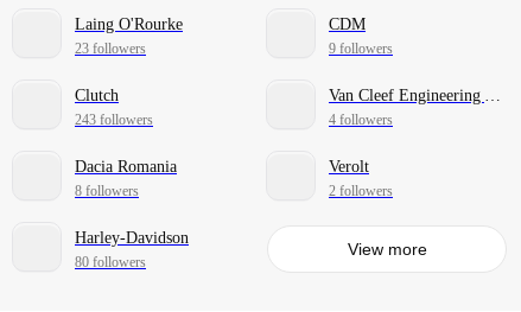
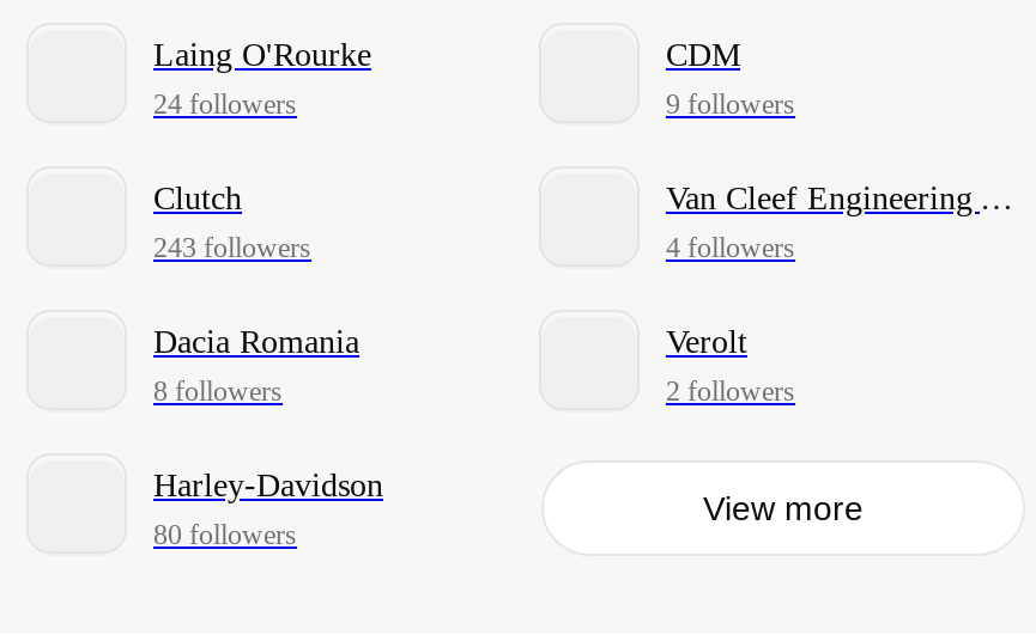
- 23 followers
+ 24 followers
